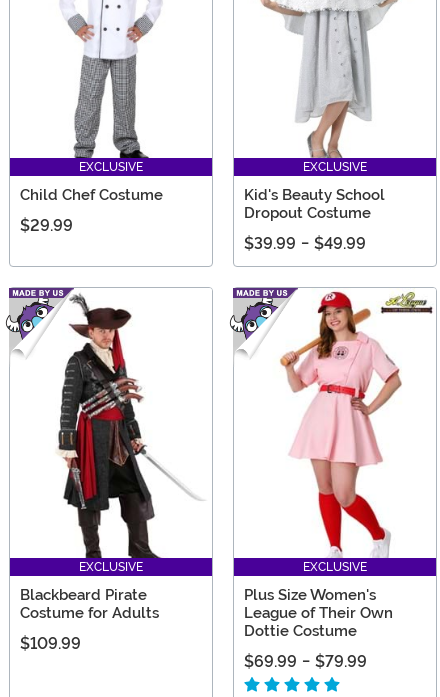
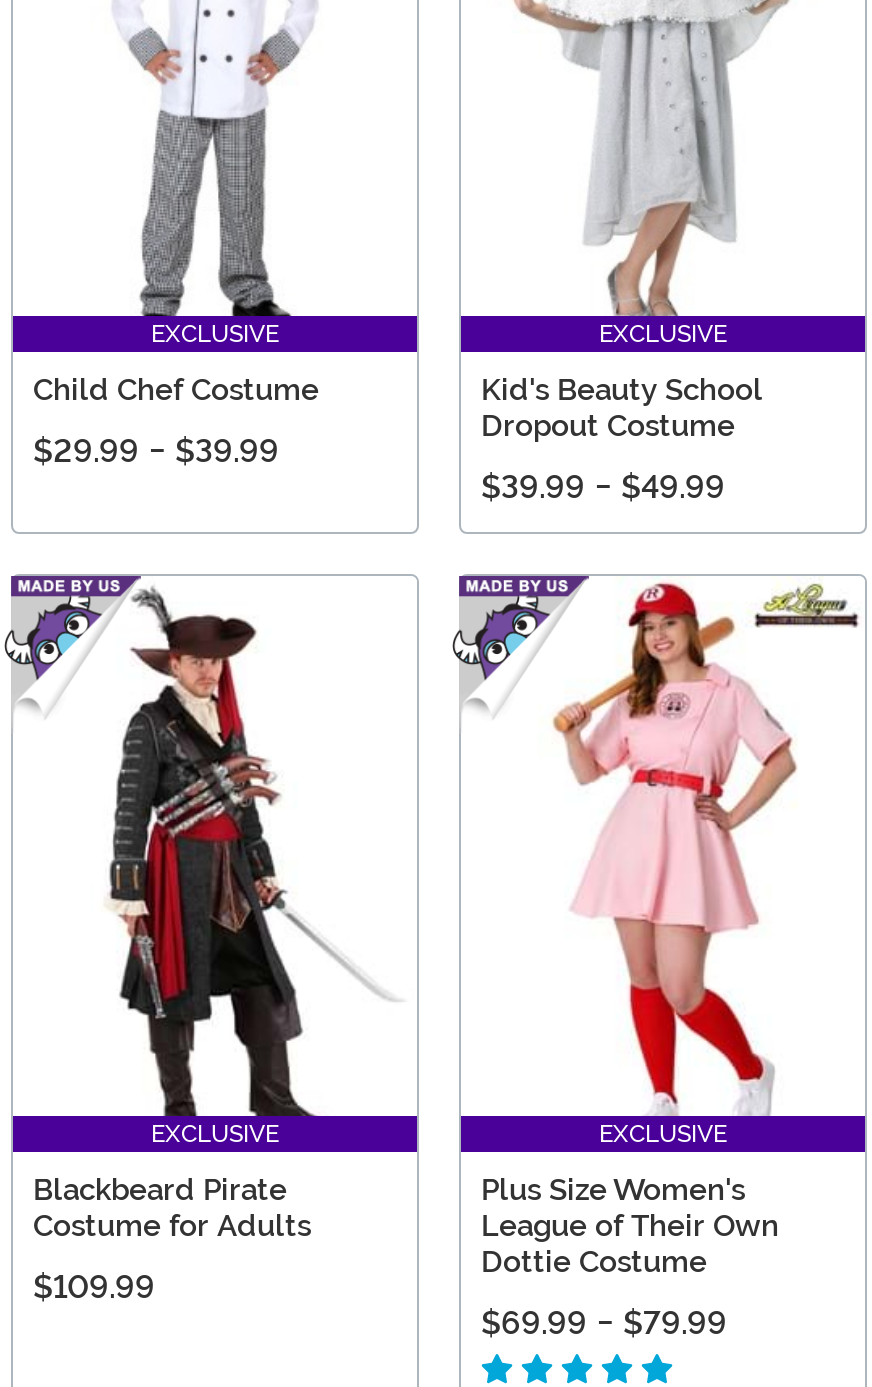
- $29.99
+ $29.99 - $39.99
